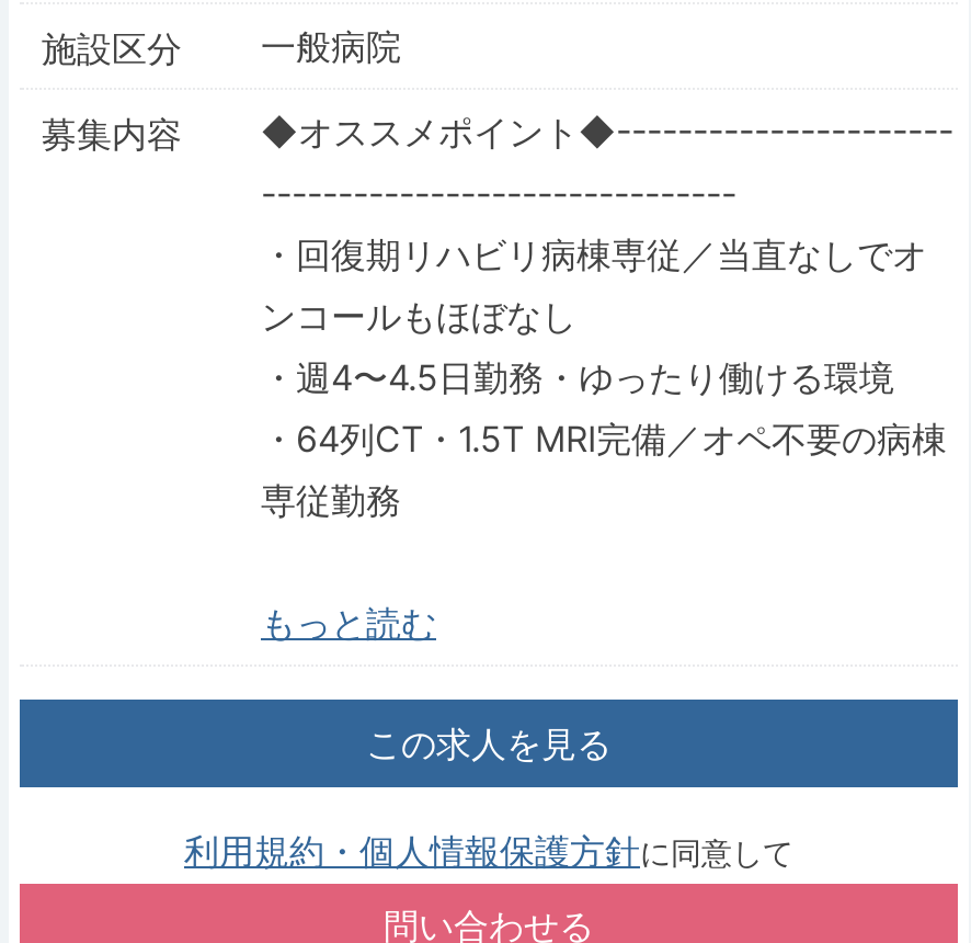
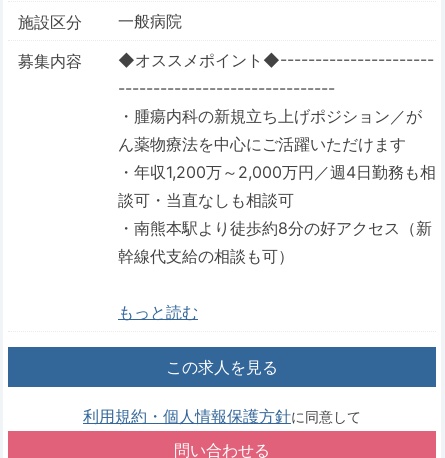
- ・回復期リハビリ病棟専従／当直なしでオ
- ンコールもほぼなし
- ・週4〜4.5日勤務・ゆったり働ける環境
- ・64列CT・1.5T MRI完備／オペ不要の病棟
- 専従勤務
+ ・腫瘍内科の新規立ち上げポジション／が
+ ん薬物療法を中心にご活躍いただけます
+ ・年収1,200万～2,000万円／週4日勤務も相
+ 談可・当直なしも相談可
+ ・南熊本駅より徒歩約8分の好アクセス（新
+ 幹線代支給の相談も可）
